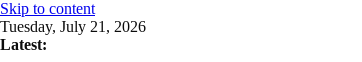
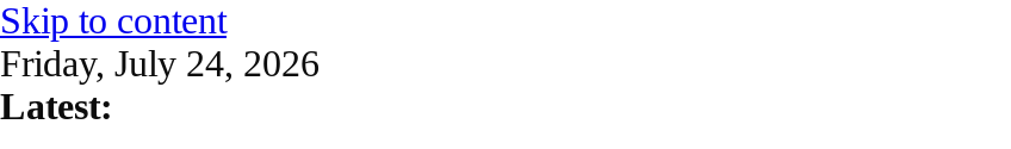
- Tuesday, July 21, 2026
+ Friday, July 24, 2026
